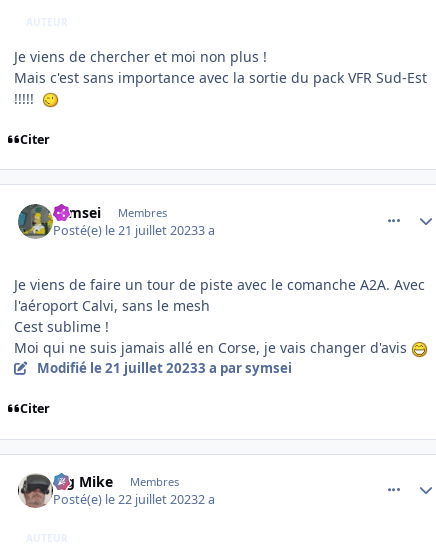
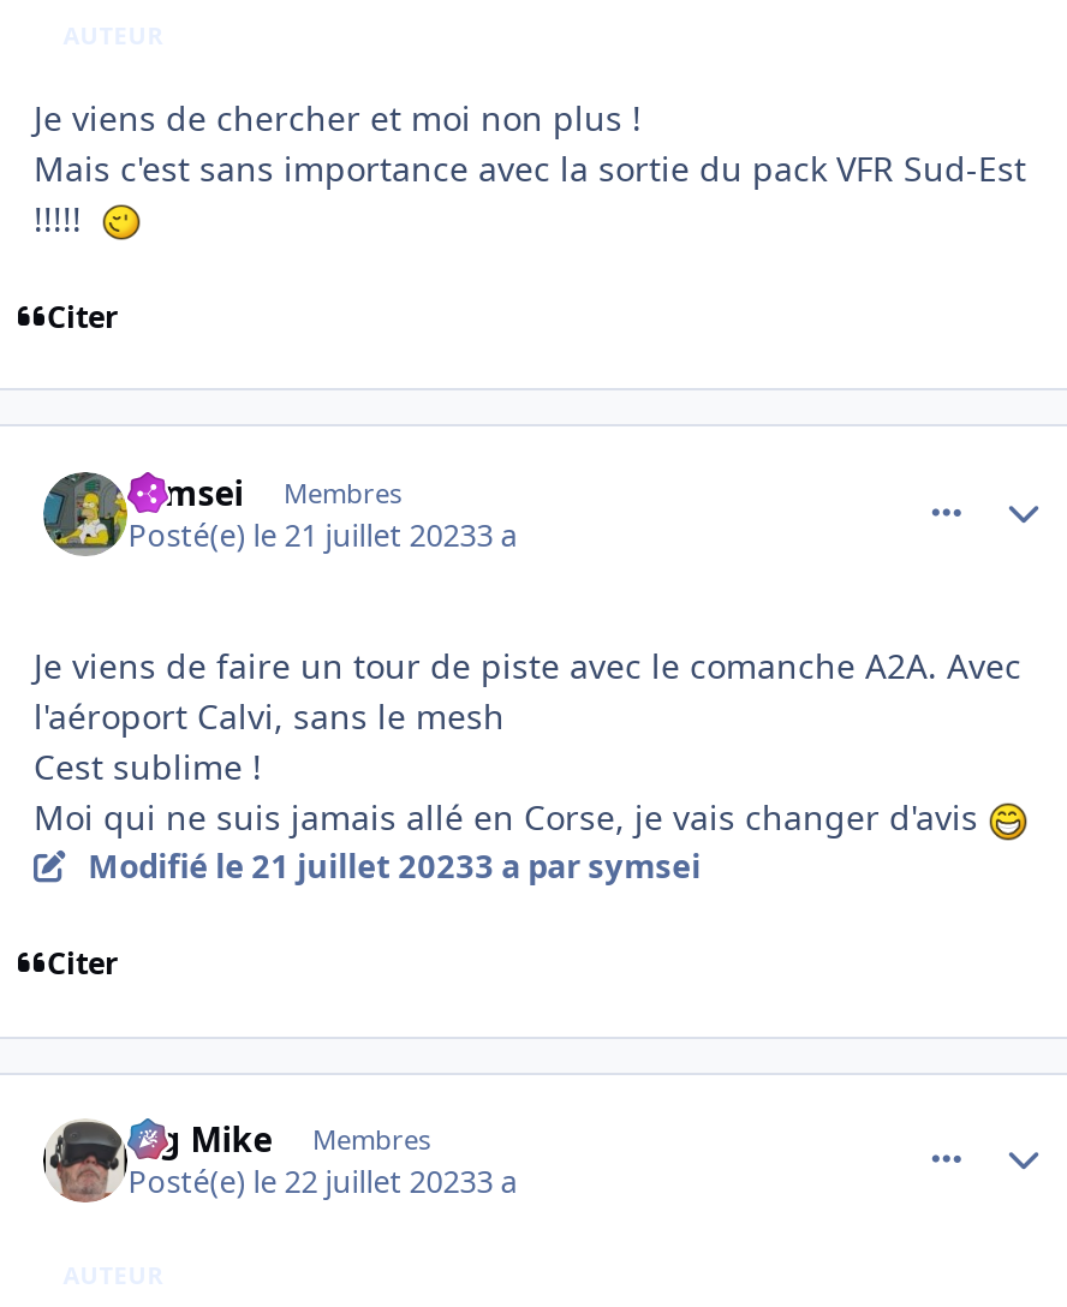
- Posté(e) le 22 juillet 20232 a
+ Posté(e) le 22 juillet 20233 a
